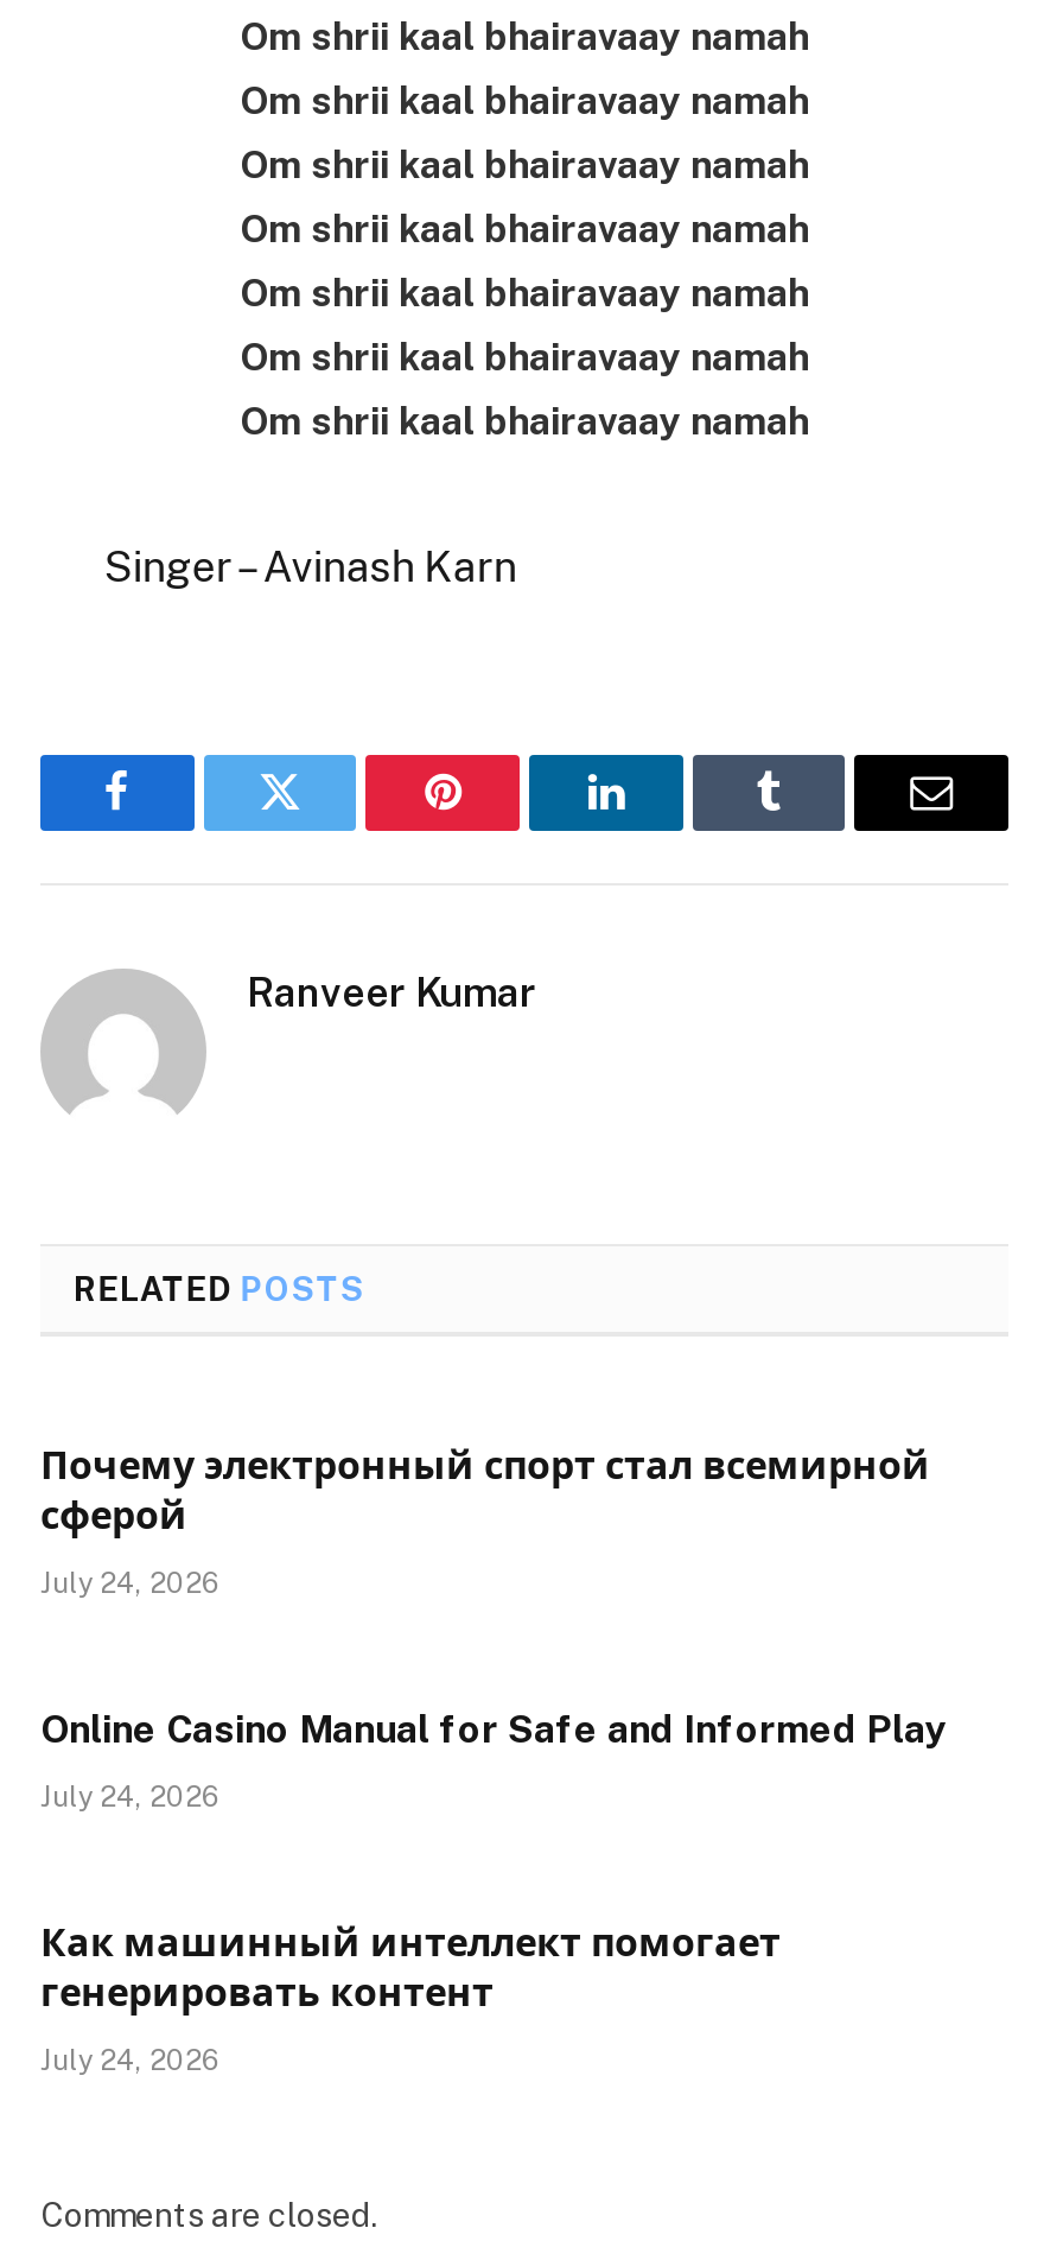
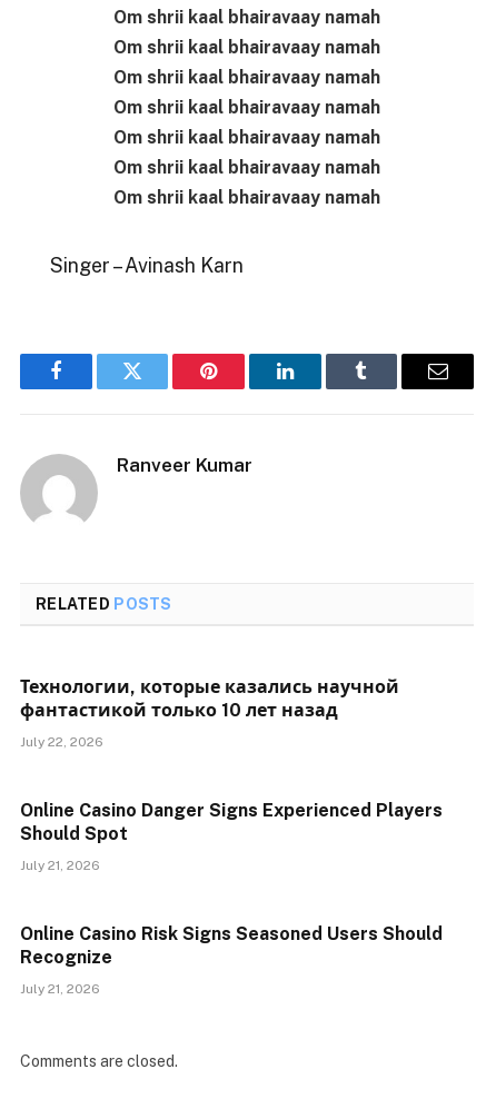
- Почему электронный спорт стал всемирной
- сферой
+ Технологии, которые казались научной
+ фантастикой только 10 лет назад

- July 24, 2026
+ July 22, 2026

- Online Casino Manual for Safe and Informed Play
+ Online Casino Danger Signs Experienced Players
+ Should Spot

- July 24, 2026
+ July 21, 2026

- Как машинный интеллект помогает
- генерировать контент
+ Online Casino Risk Signs Seasoned Users Should
+ Recognize

- July 24, 2026
+ July 21, 2026
